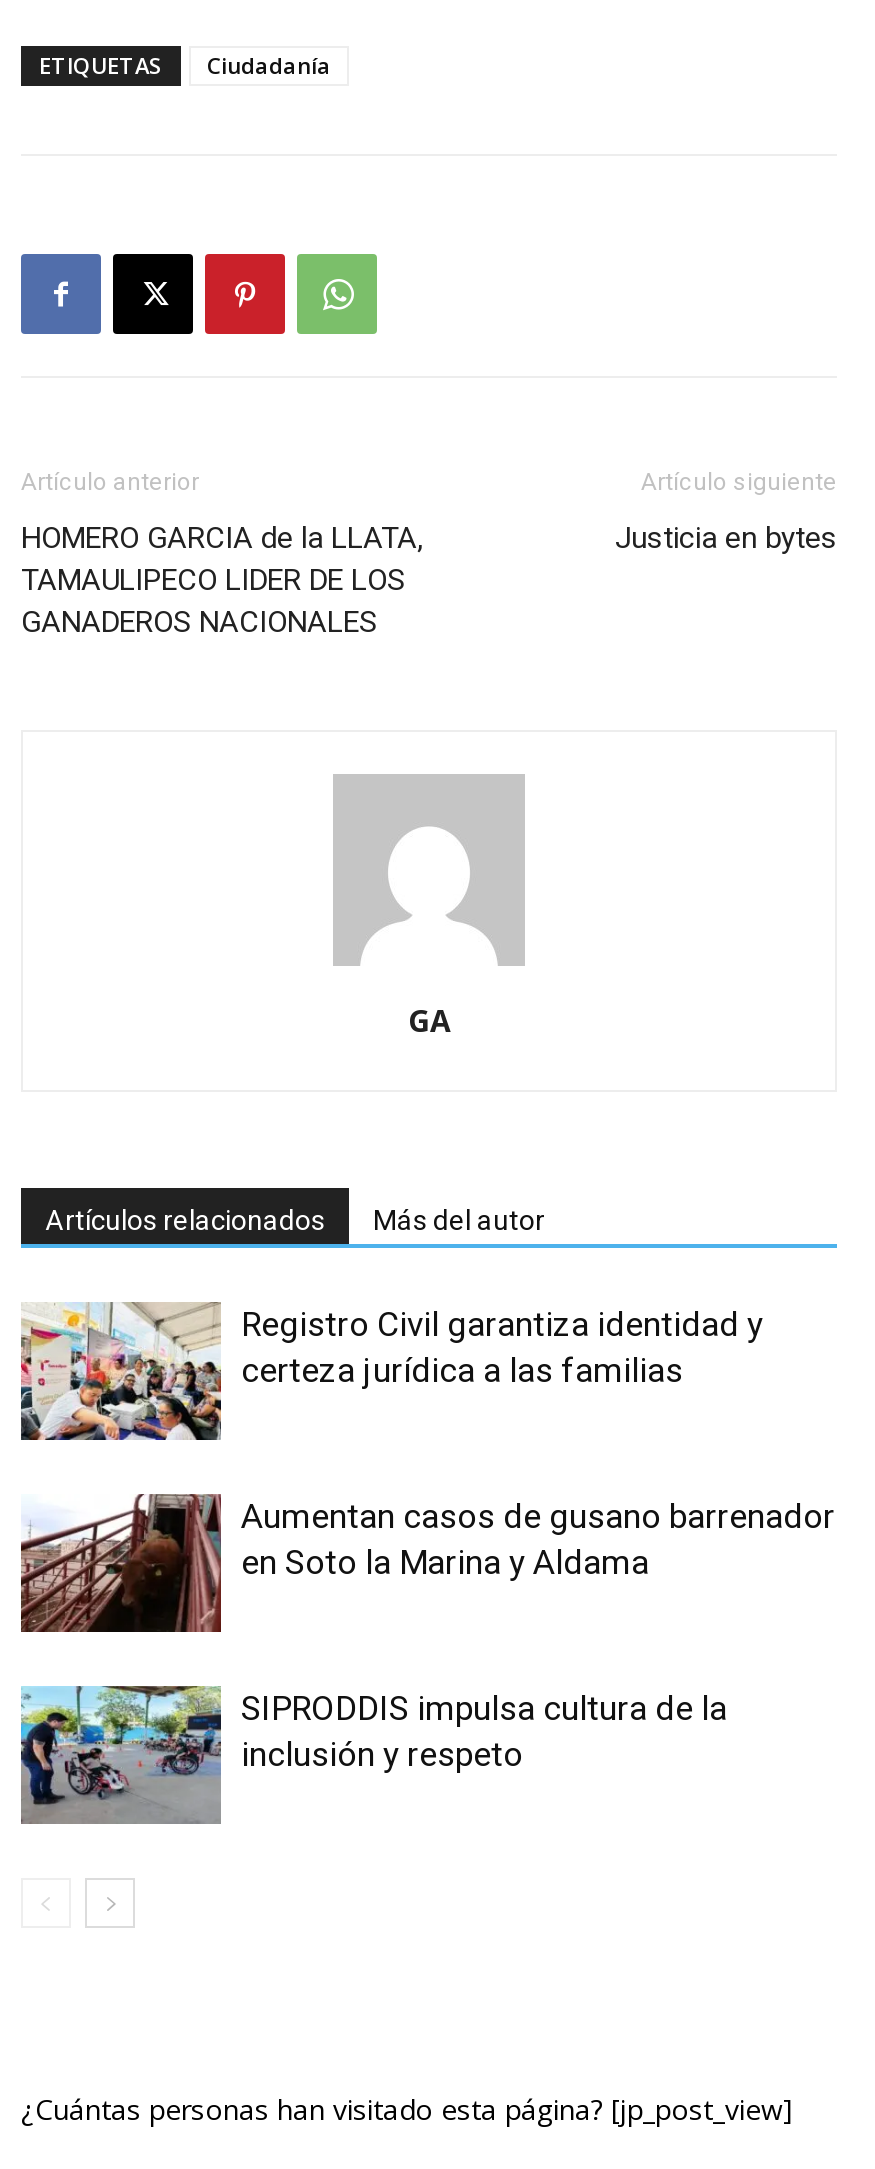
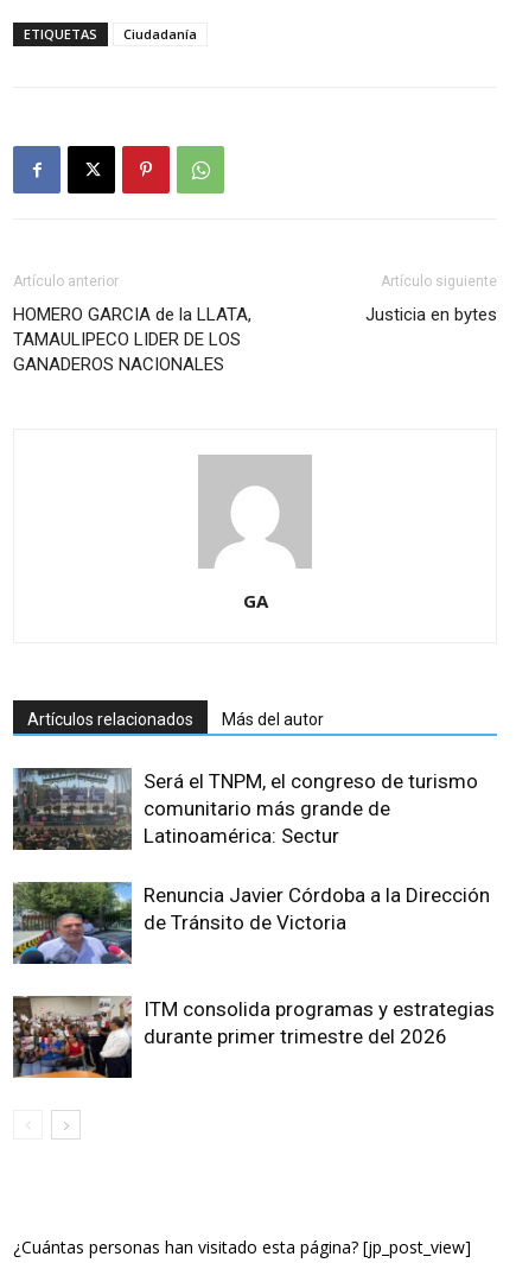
- [image]
- Registro Civil garantiza identidad y
- certeza jurídica a las familias
+ [image]
+ Será el TNPM, el congreso de turismo
+ comunitario más grande de
+ Latinoamérica: Sectur

- [image]
- Aumentan casos de gusano barrenador
- en Soto la Marina y Aldama
+ [image]
+ Renuncia Javier Córdoba a la Dirección
+ de Tránsito de Victoria

- [image]
- SIPRODDIS impulsa cultura de la
- inclusión y respeto
+ [image]
+ ITM consolida programas y estrategias
+ durante primer trimestre del 2026
